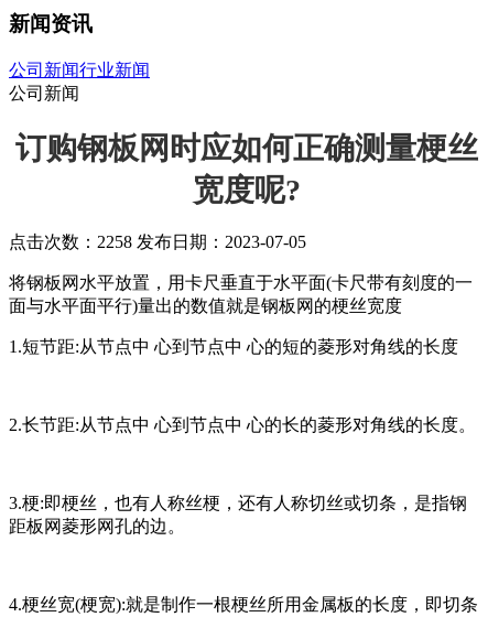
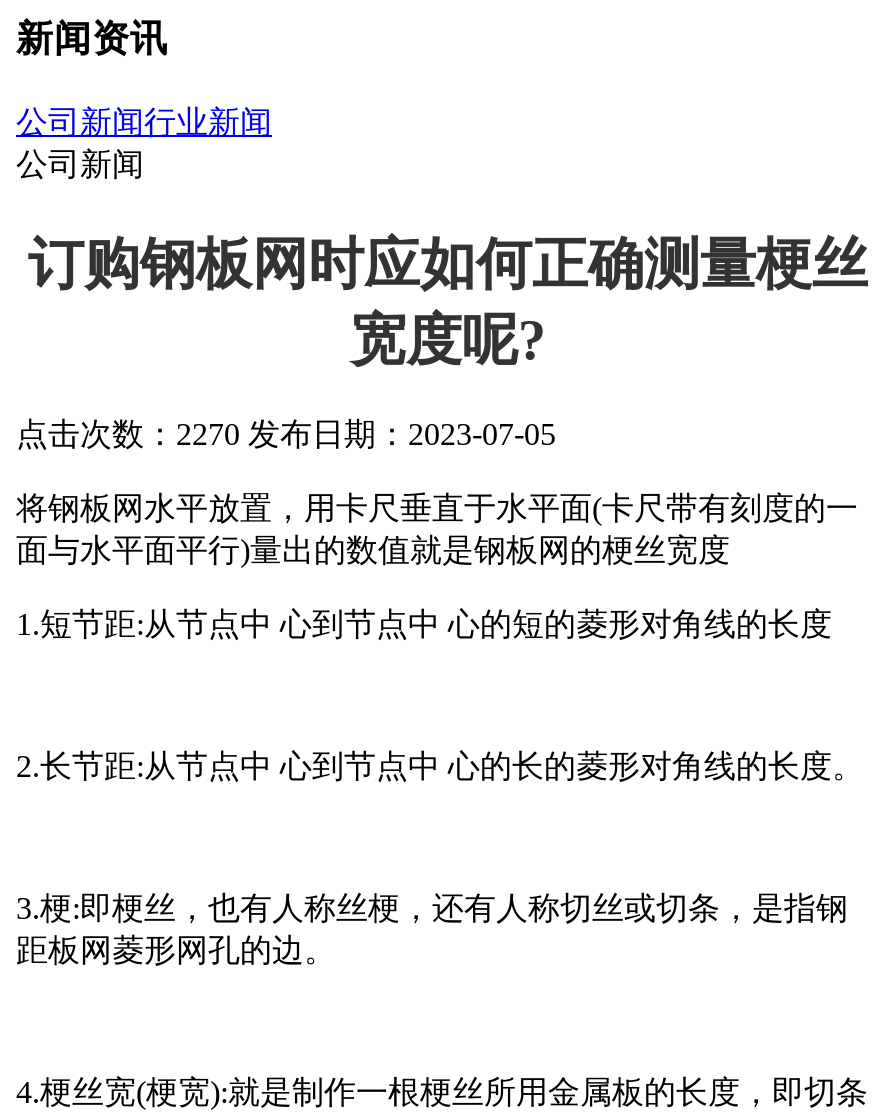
- 点击次数：2258 发布日期：2023-07-05
+ 点击次数：2270 发布日期：2023-07-05
